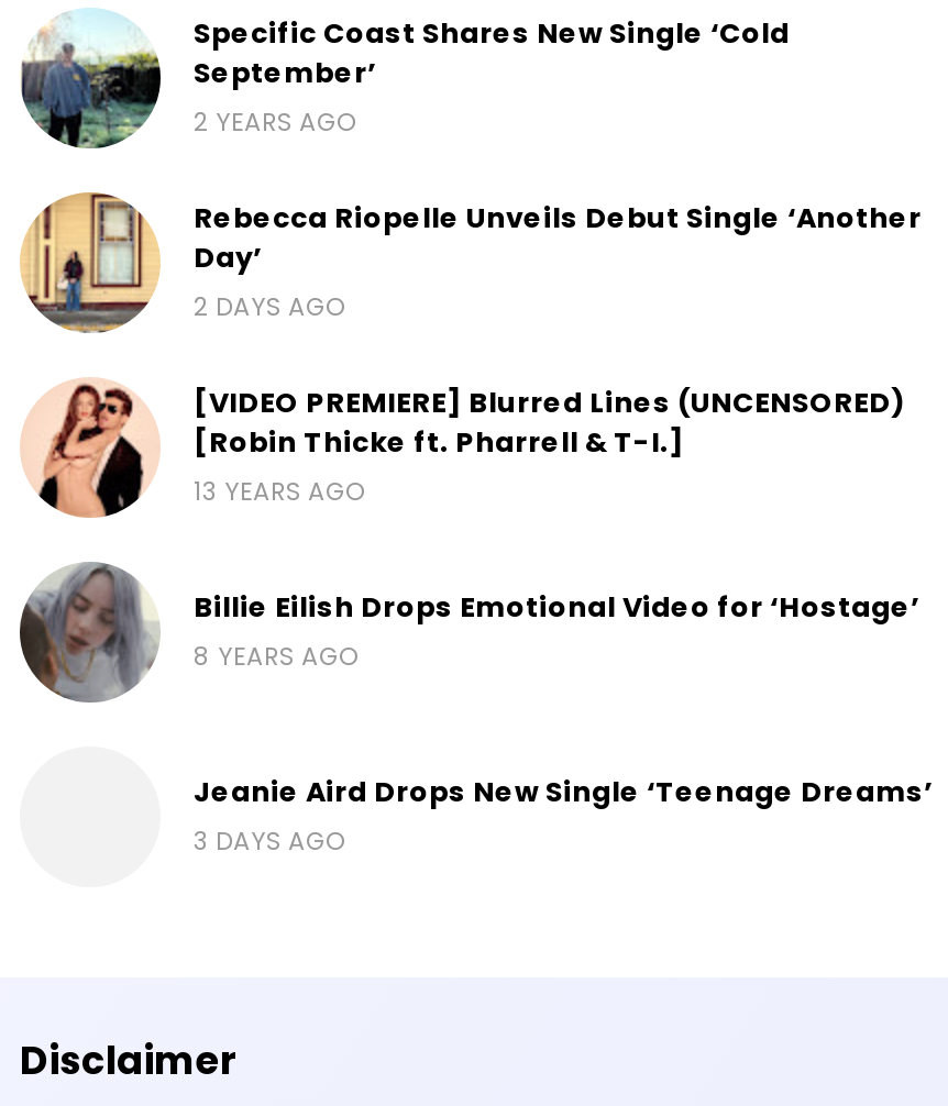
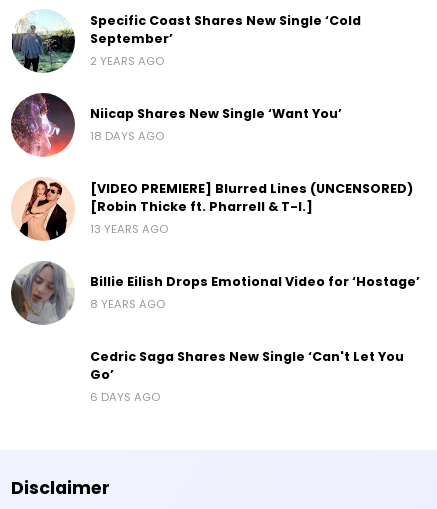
- [image]
- Rebecca Riopelle Unveils Debut Single ‘Another
- Day’
- 2 DAYS AGO
+ [image]
+ Niicap Shares New Single ‘Want You’
+ 18 DAYS AGO

- Jeanie Aird Drops New Single ‘Teenage Dreams’
- 3 DAYS AGO
+ Cedric Saga Shares New Single ‘Can't Let You
+ Go’
+ 6 DAYS AGO
